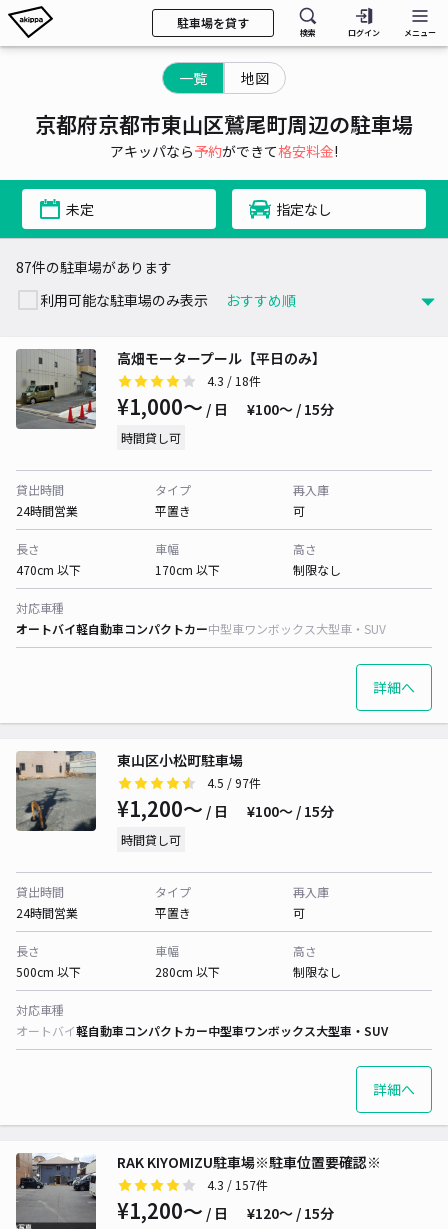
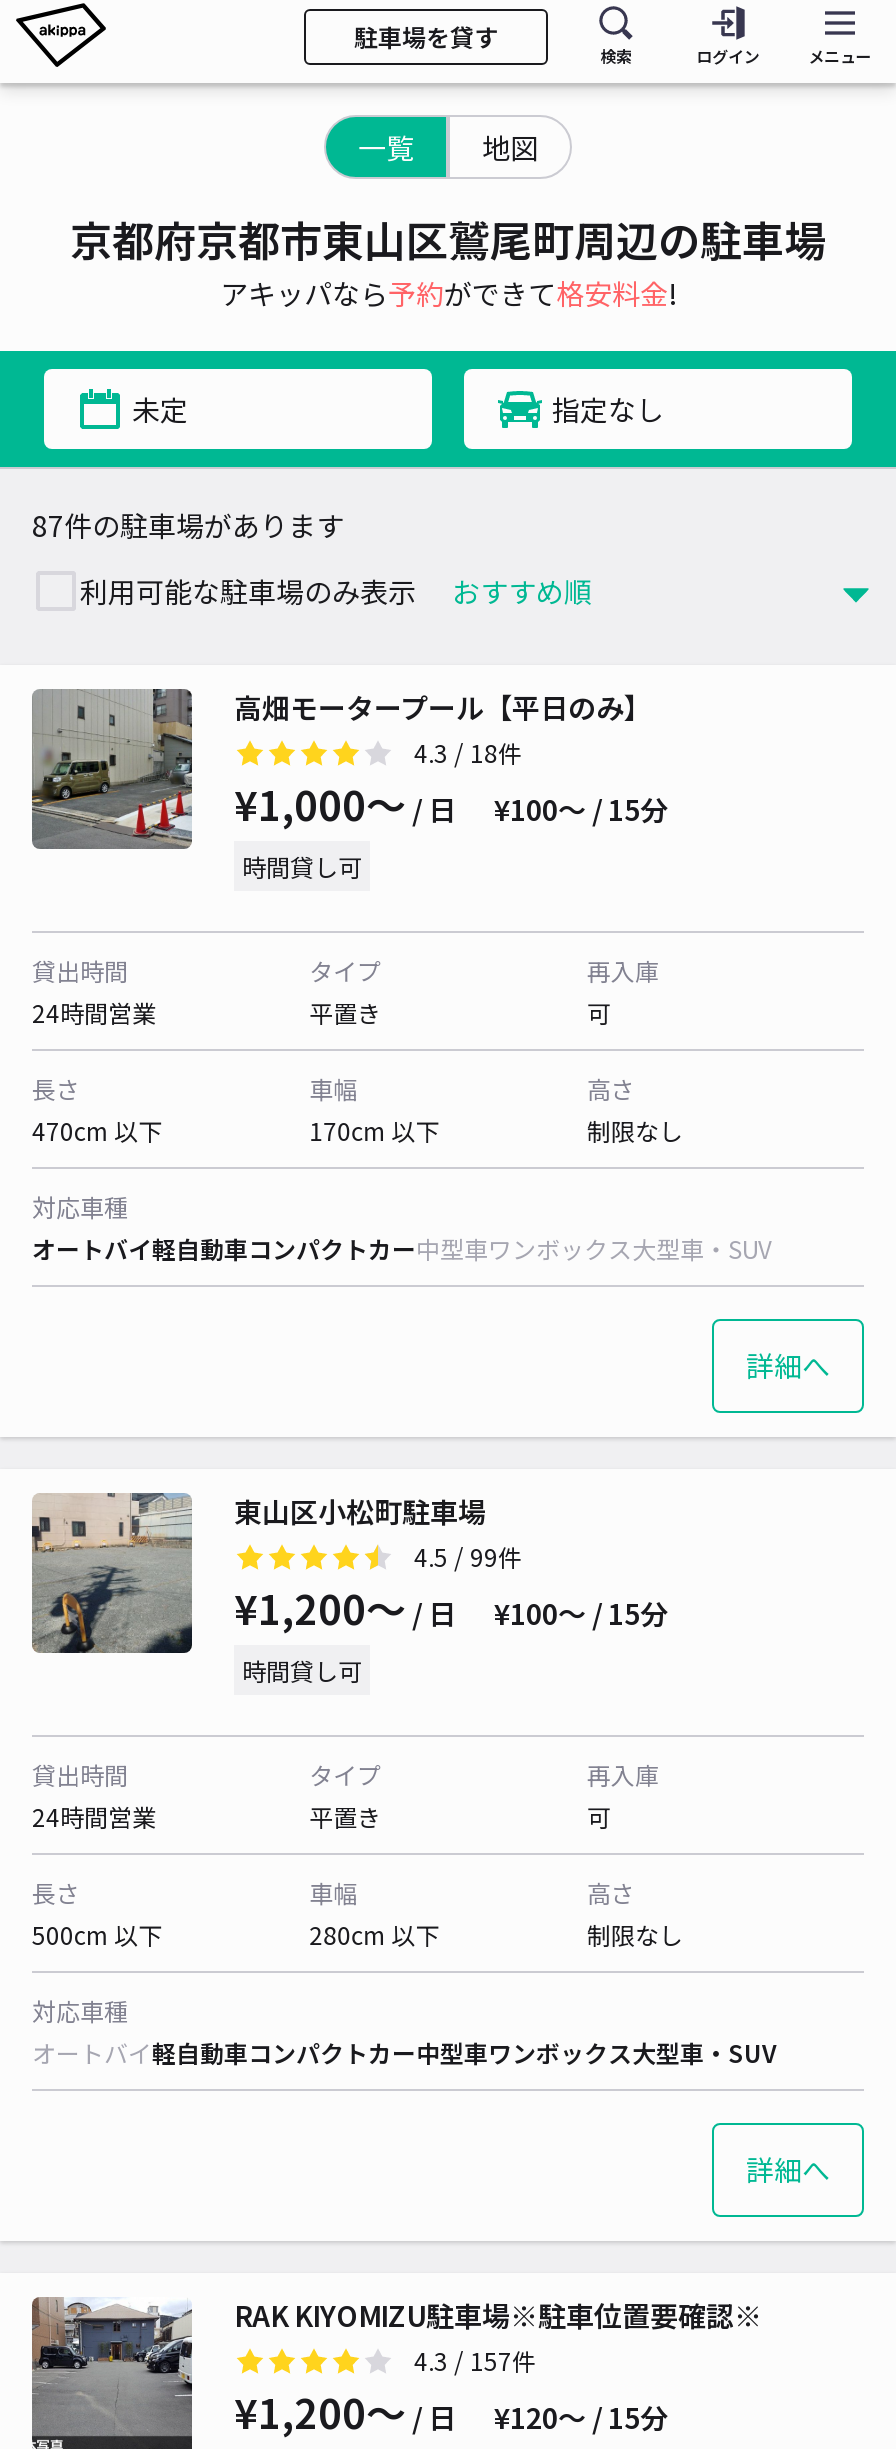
- 4.5 / 97件
+ 4.5 / 99件
